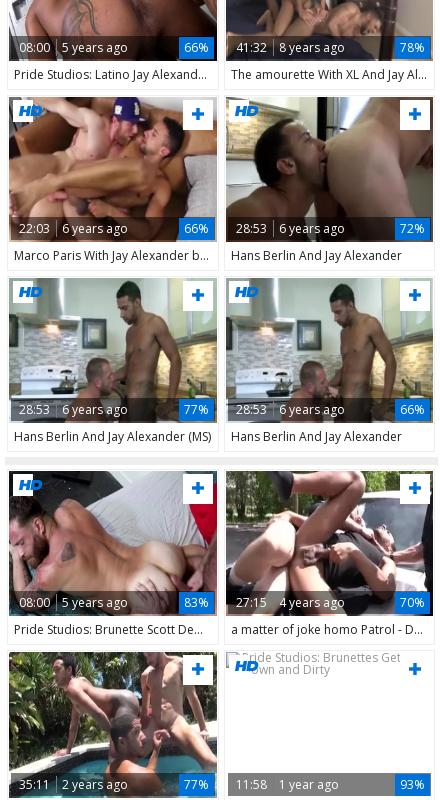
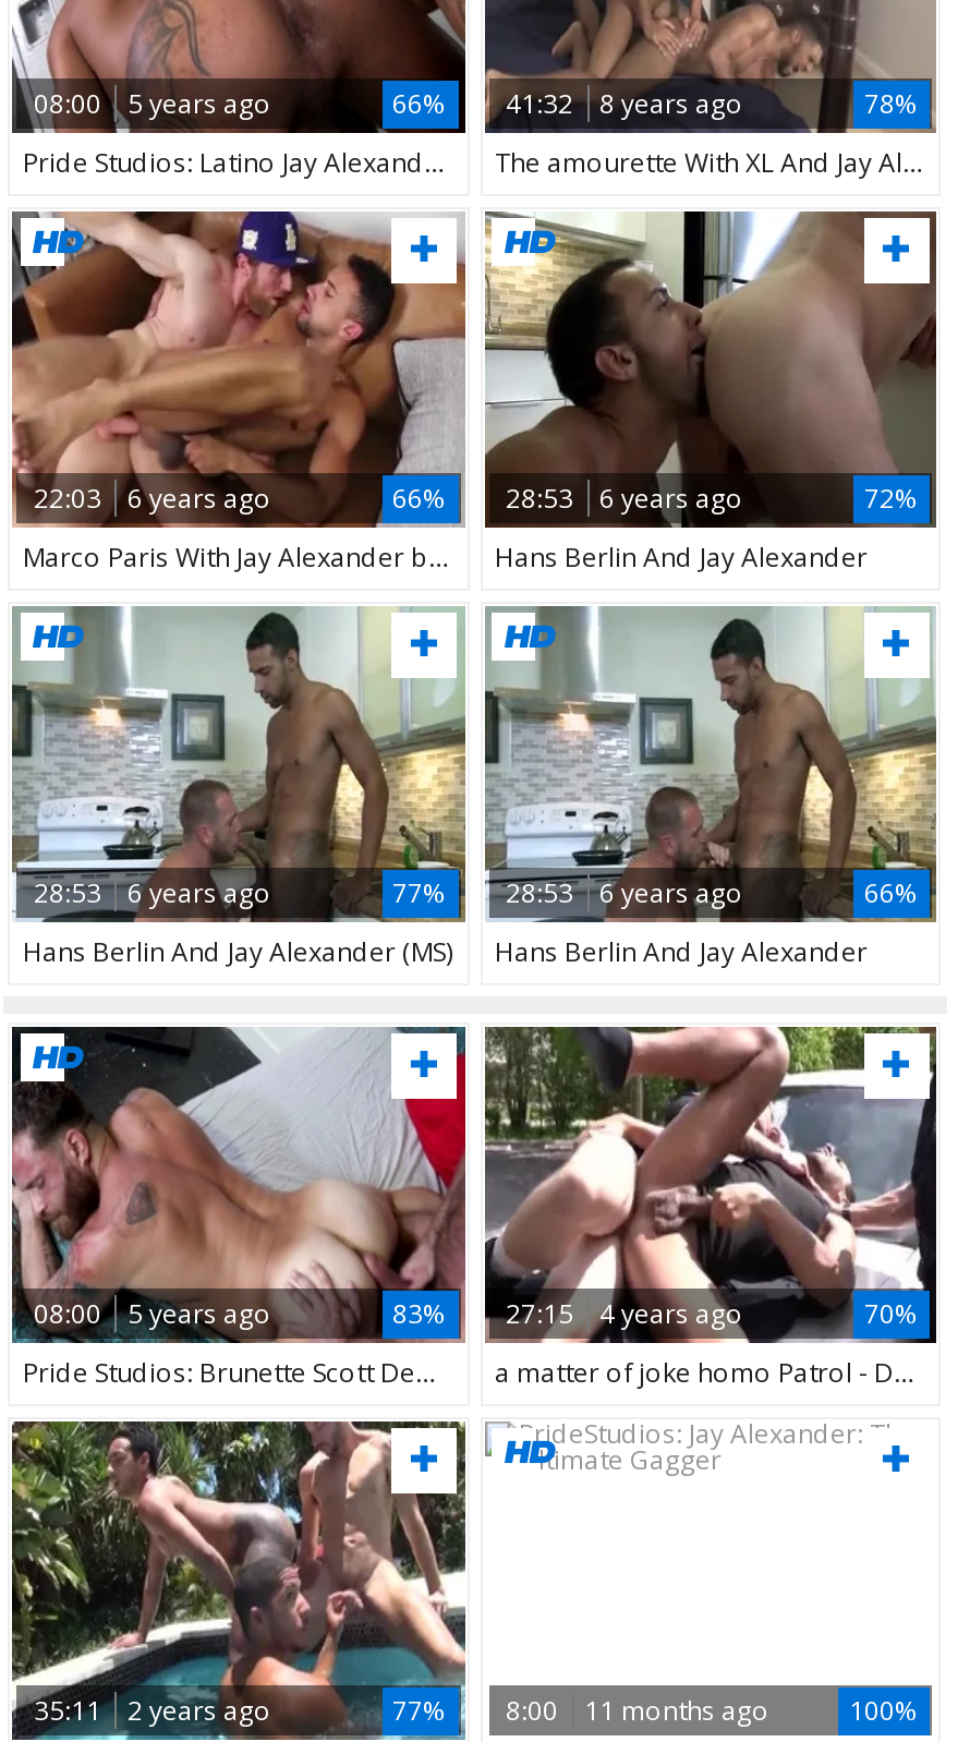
- 11:58
- 1 year ago
- 93%
+ 8:00
+ 11 months ago
+ 100%
